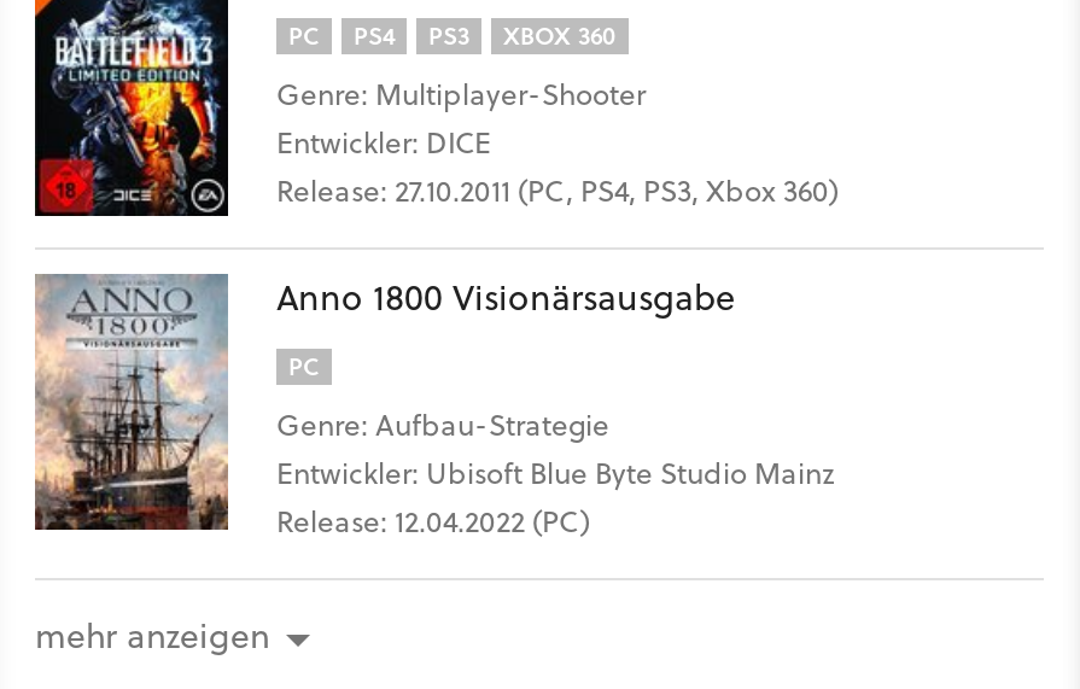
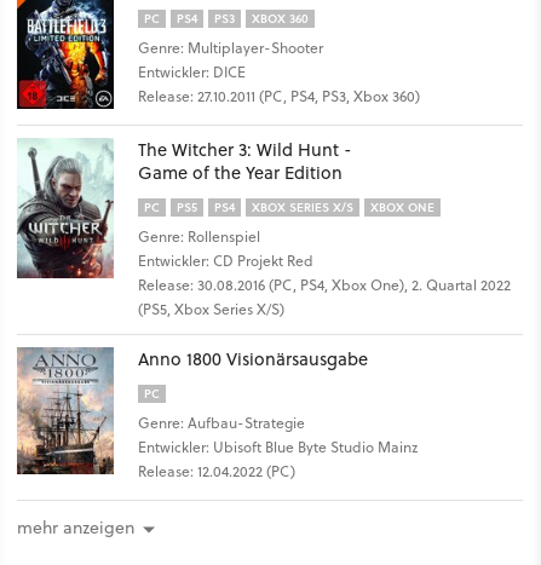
+ [image]
+ The Witcher 3: Wild Hunt -
+ Game of the Year Edition
+ PC
+ PS5
+ PS4
+ XBOX SERIES X/S
+ XBOX ONE
+ Genre: Rollenspiel
+ Entwickler: CD Projekt Red
+ Release: 30.08.2016 (PC, PS4, Xbox One), 2. Quartal 2022
+ (PS5, Xbox Series X/S)
